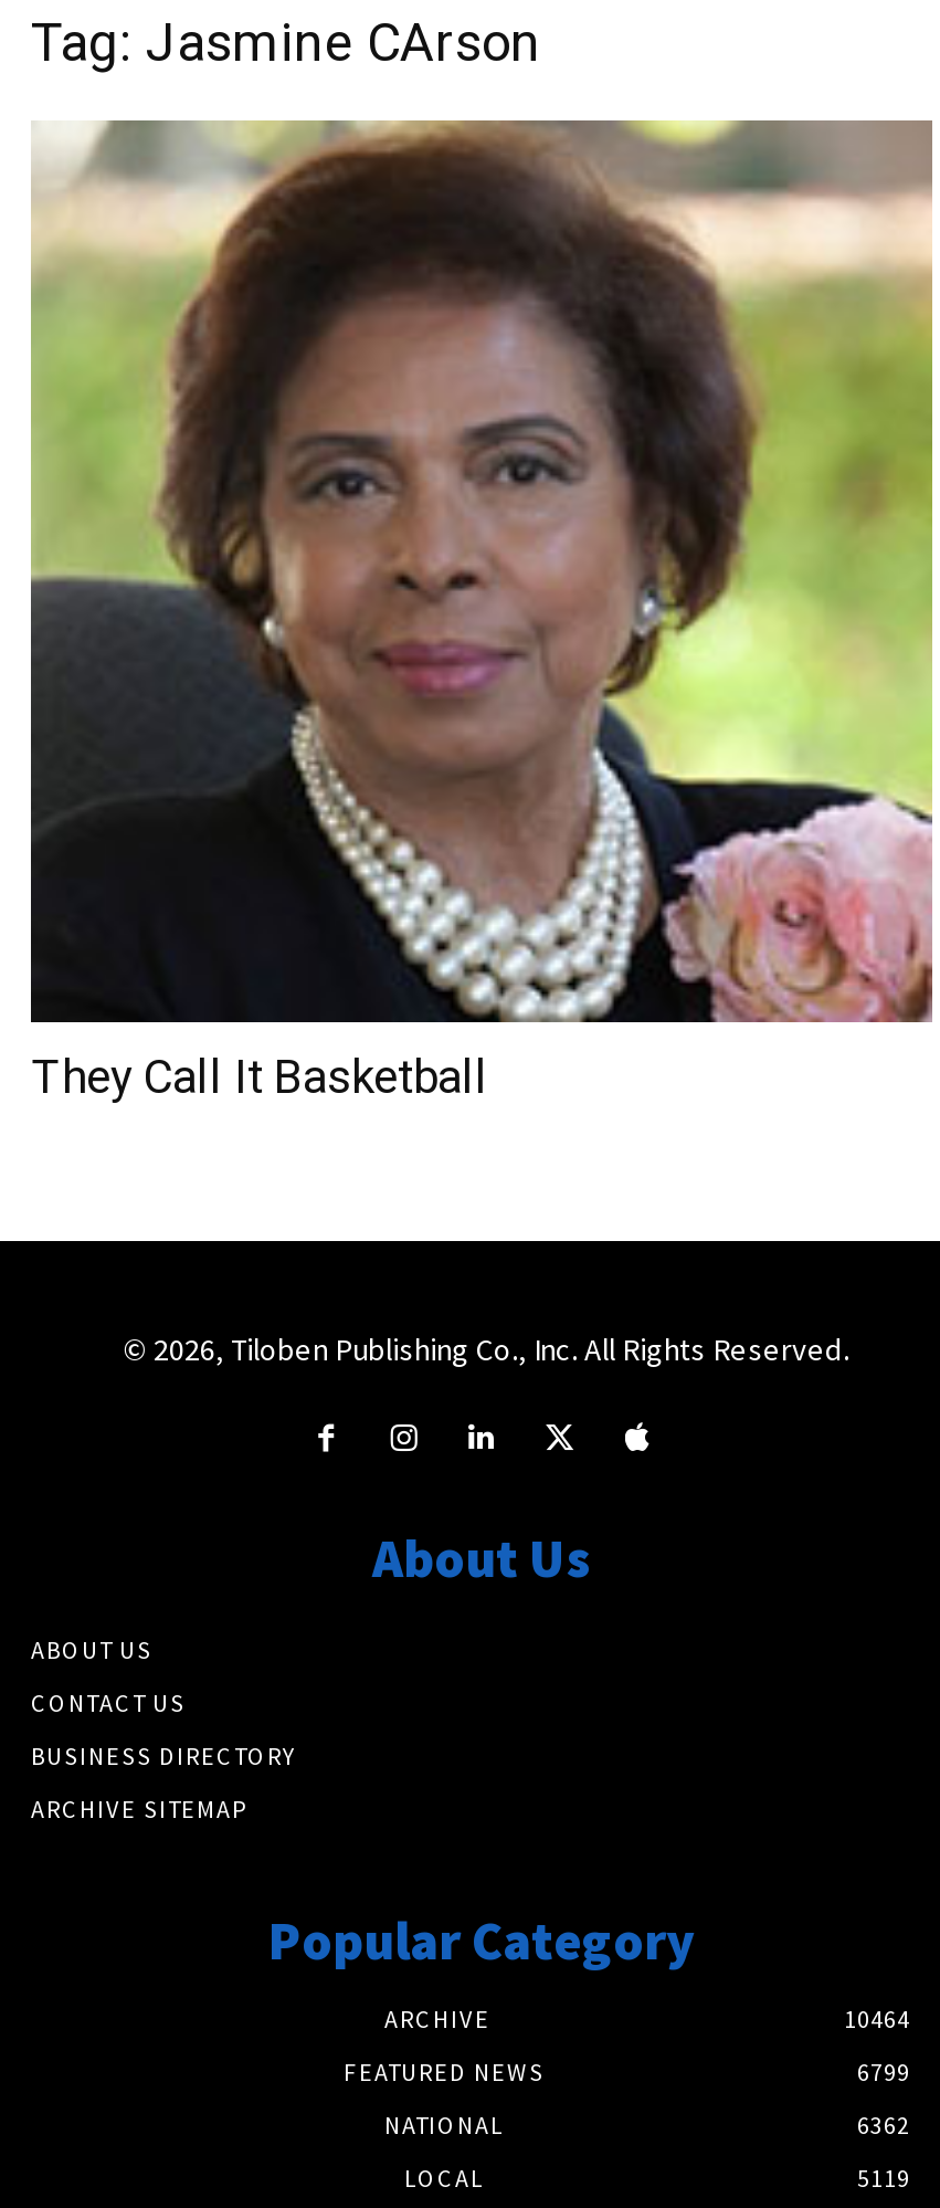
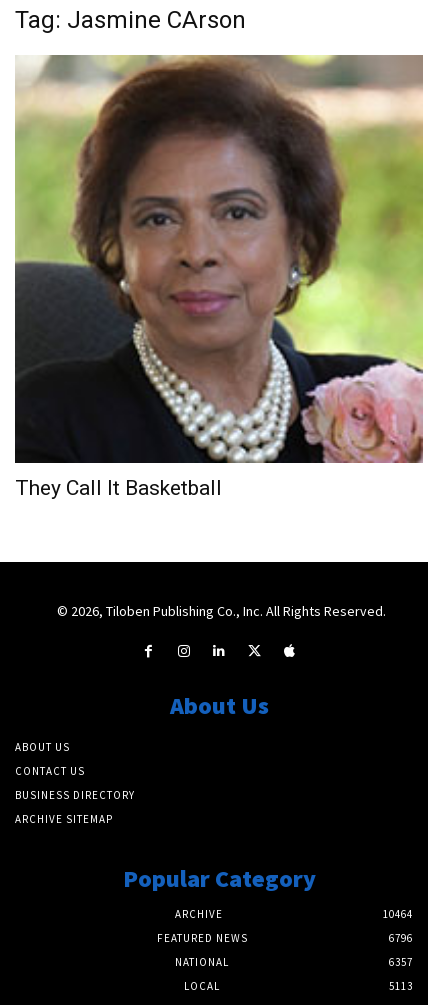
- 6799
+ 6796

- 6362
+ 6357

- 5119
+ 5113
